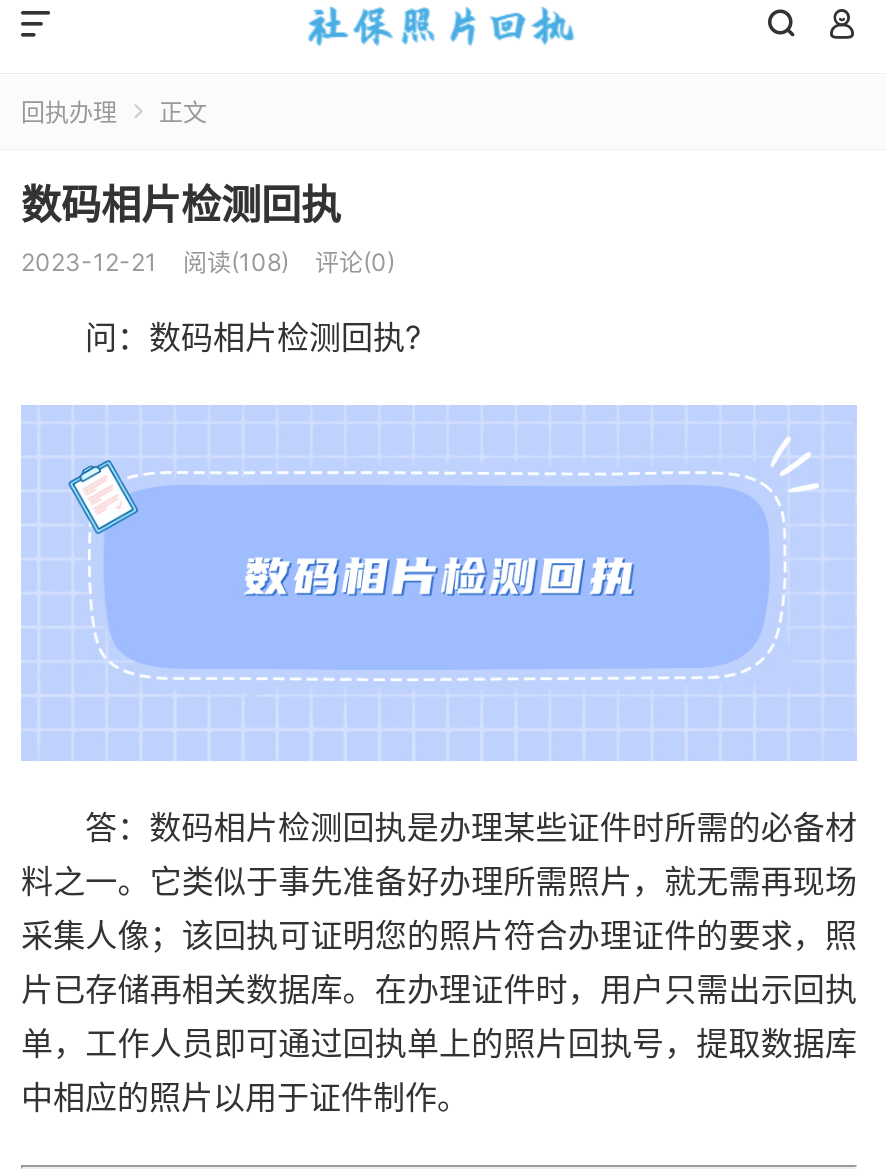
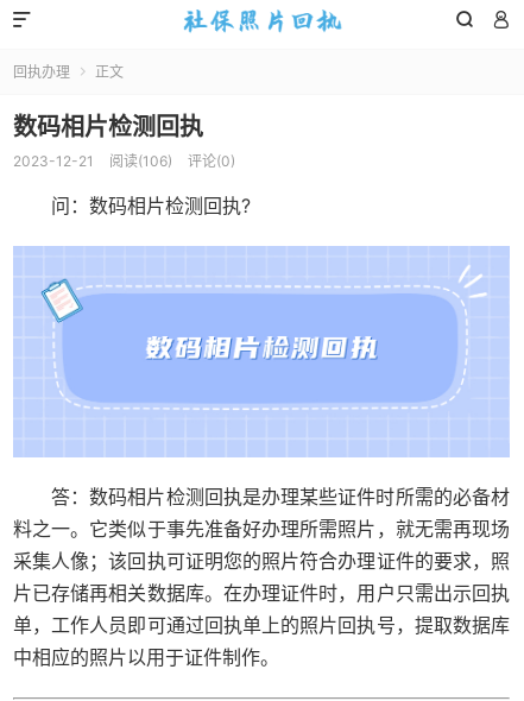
- 2023-12-21 阅读(108) 评论(0)
+ 2023-12-21 阅读(106) 评论(0)
